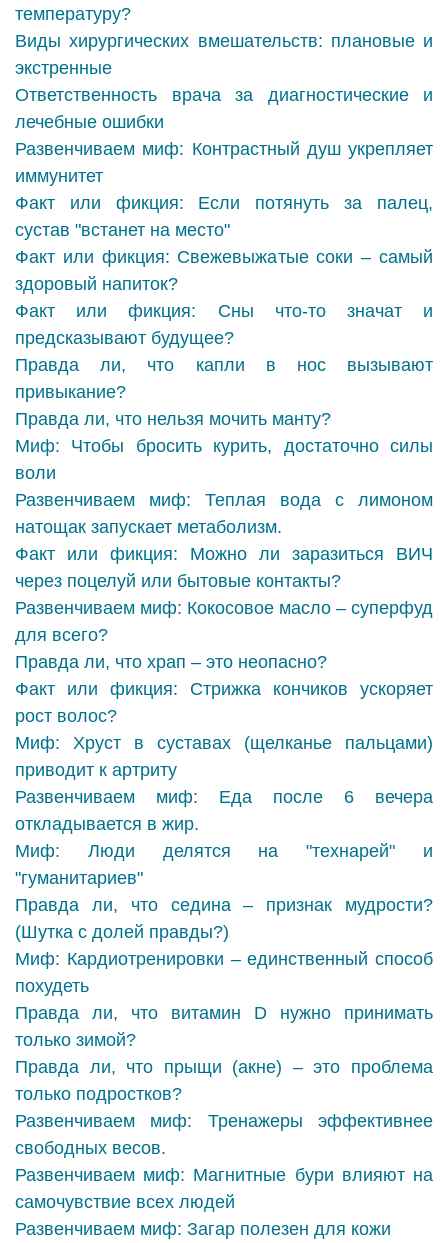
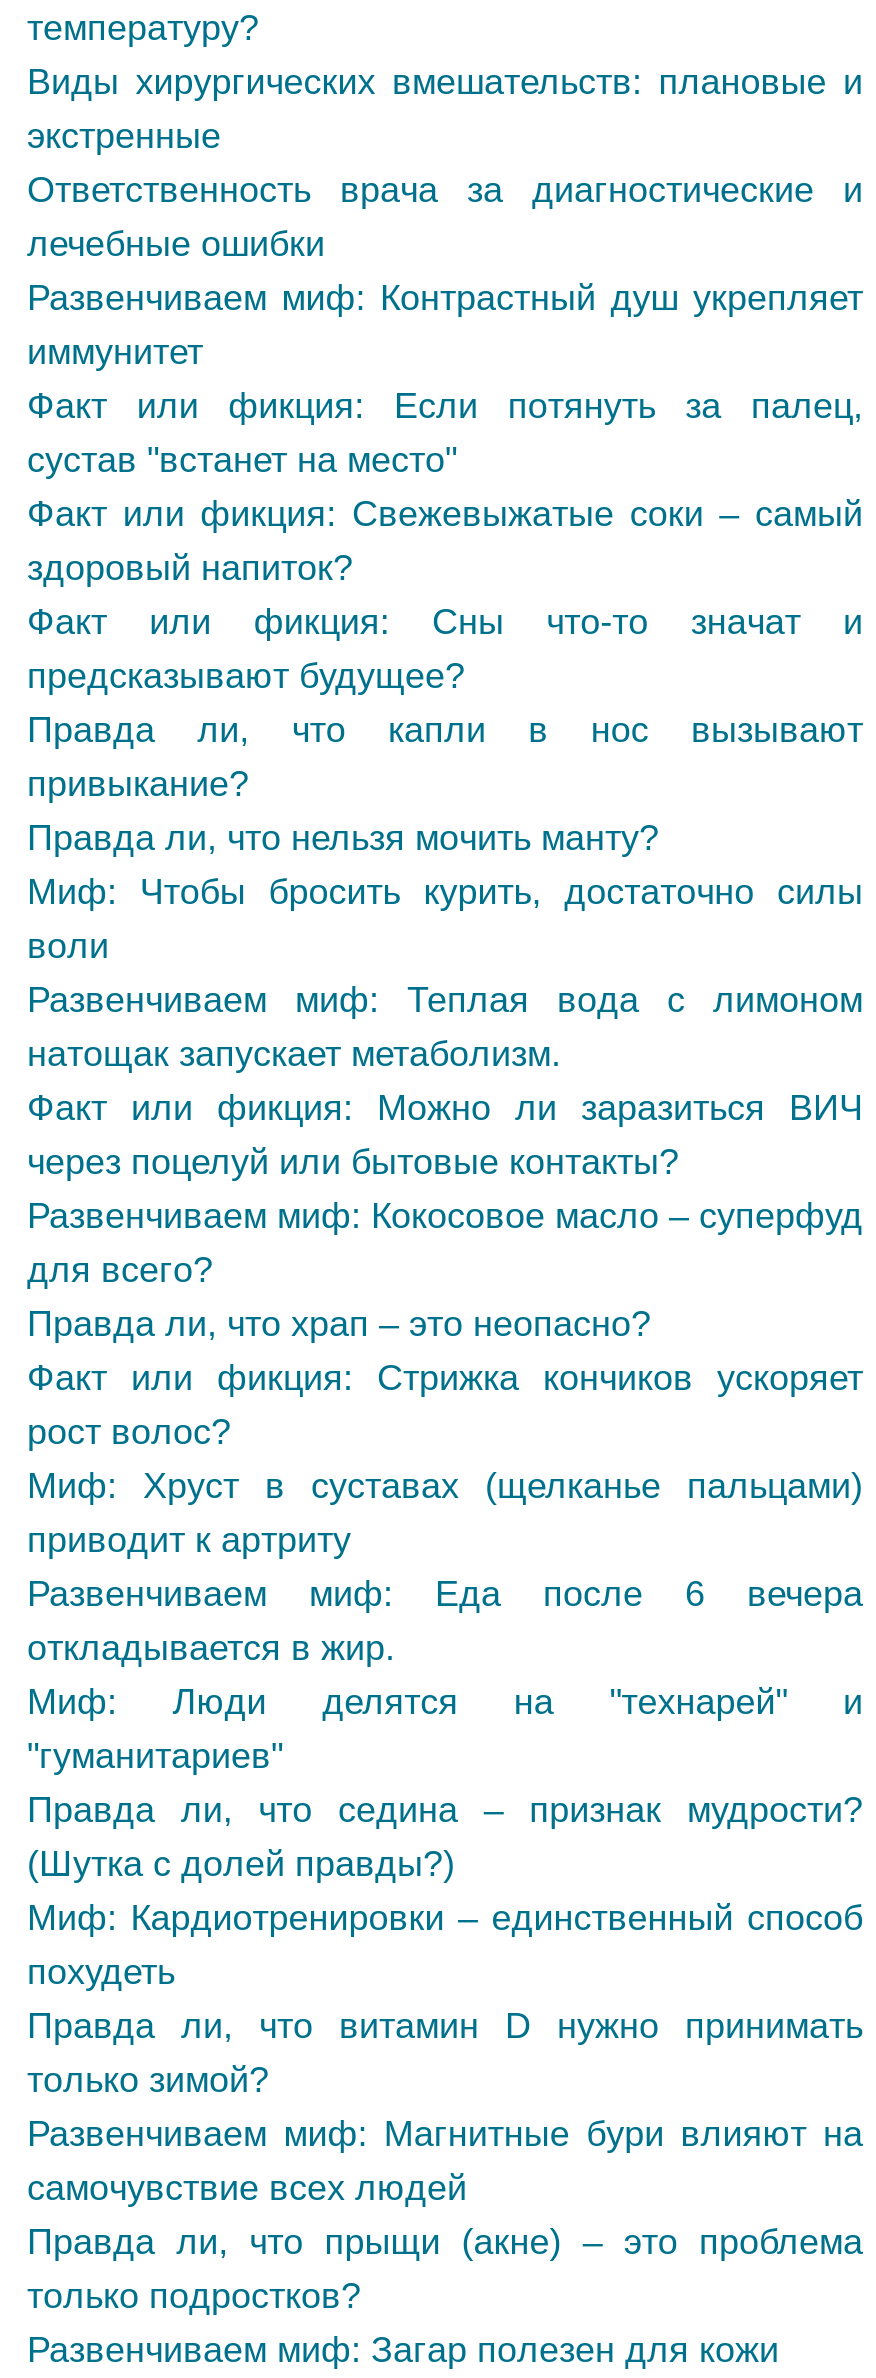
moved down: Правда ли, что прыщи (акне) – это проблема | только подростков?

- Развенчиваем миф: Тренажеры эффективнее
- свободных весов.

moved up: Развенчиваем миф: Магнитные бури влияют на | самочувствие всех людей
